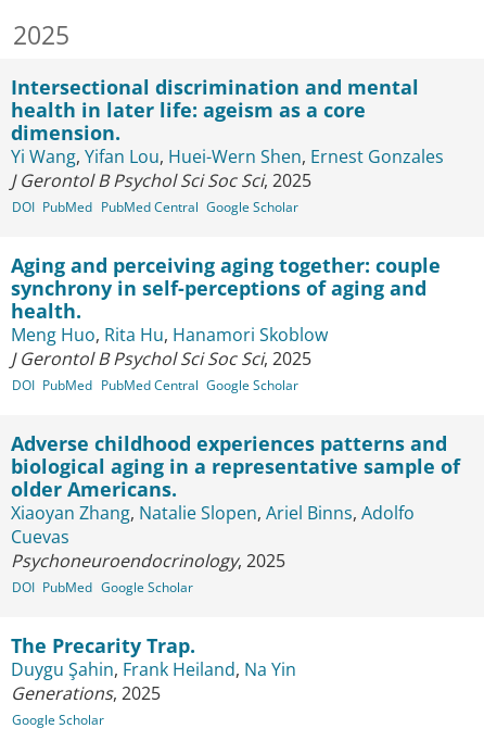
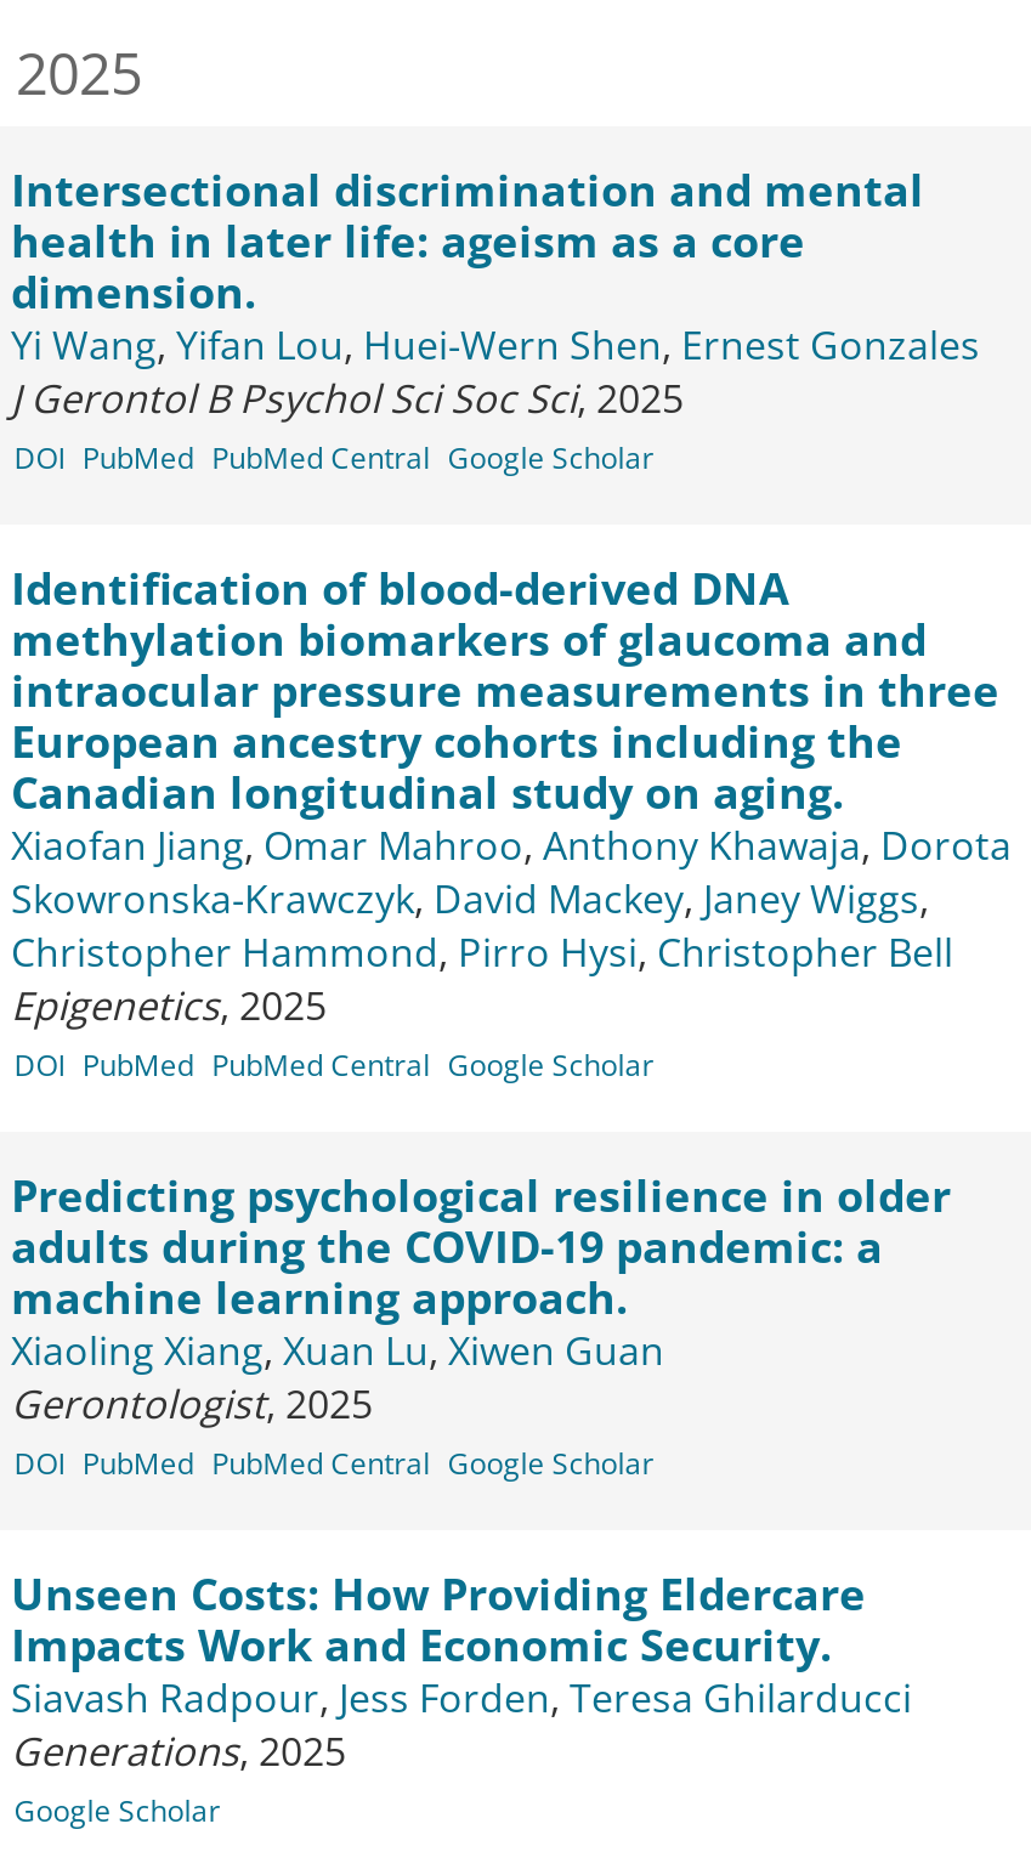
- Aging and perceiving aging together: couple
- synchrony in self-perceptions of aging and
- health.
- Meng Huo, Rita Hu, Hanamori Skoblow
- J Gerontol B Psychol Sci Soc Sci, 2025
+ Identification of blood-derived DNA
+ methylation biomarkers of glaucoma and
+ intraocular pressure measurements in three
+ European ancestry cohorts including the
+ Canadian longitudinal study on aging.
+ Xiaofan Jiang, Omar Mahroo, Anthony Khawaja, Dorota
+ Skowronska-Krawczyk, David Mackey, Janey Wiggs,
+ Christopher Hammond, Pirro Hysi, Christopher Bell
+ Epigenetics, 2025

- Adverse childhood experiences patterns and
- biological aging in a representative sample of
- older Americans.
- Xiaoyan Zhang, Natalie Slopen, Ariel Binns, Adolfo
- Cuevas
- Psychoneuroendocrinology, 2025
- DOI PubMed Google Scholar
+ Predicting psychological resilience in older
+ adults during the COVID-19 pandemic: a
+ machine learning approach.
+ Xiaoling Xiang, Xuan Lu,Xiwen Guan
+ Gerontologist, 2025
+ DOI PubMed PubMed Central Google Scholar

- The Precarity Trap.
- Duygu Şahin, Frank Heiland, Na Yin
+ Unseen Costs: How Providing Eldercare
+ Impacts Work and Economic Security.
+ Siavash Radpour, Jess Forden, Teresa Ghilarducci
